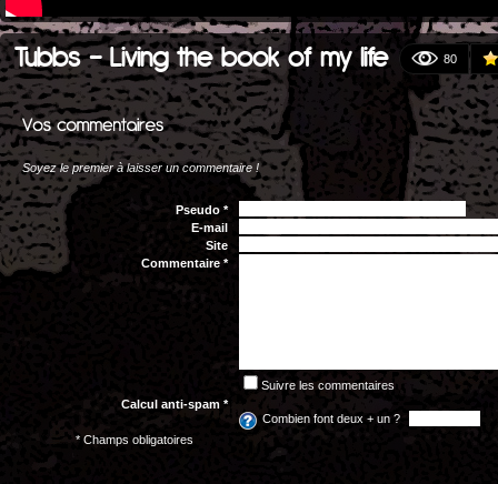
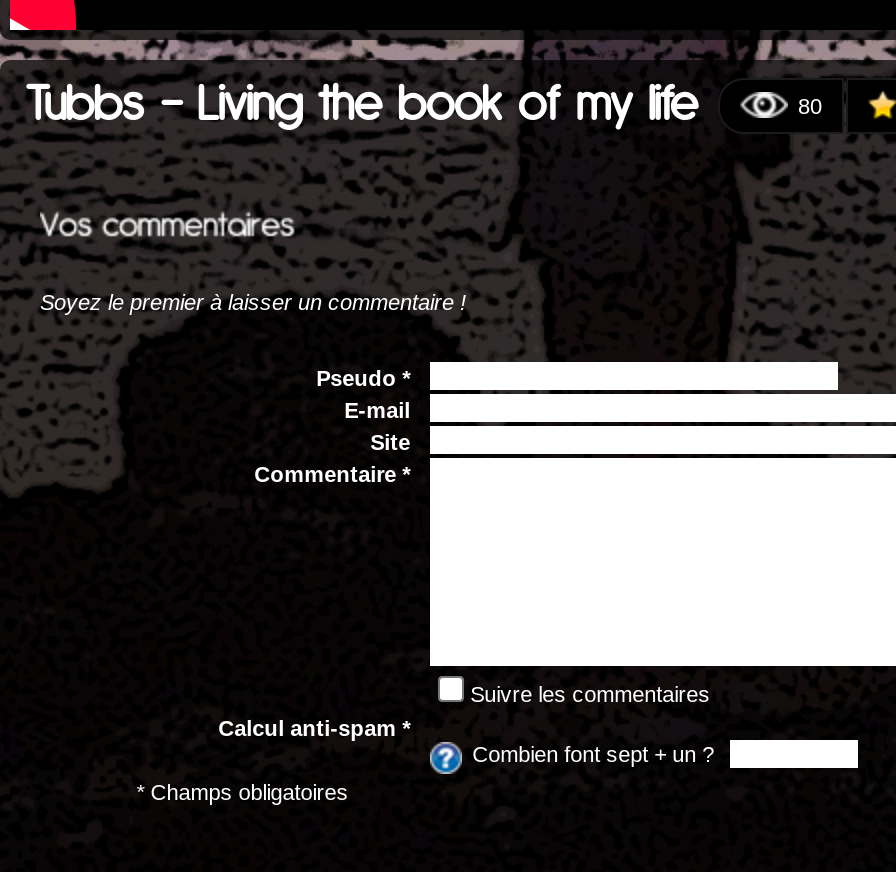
- Combien font deux + un ?
+ Combien font sept + un ?
